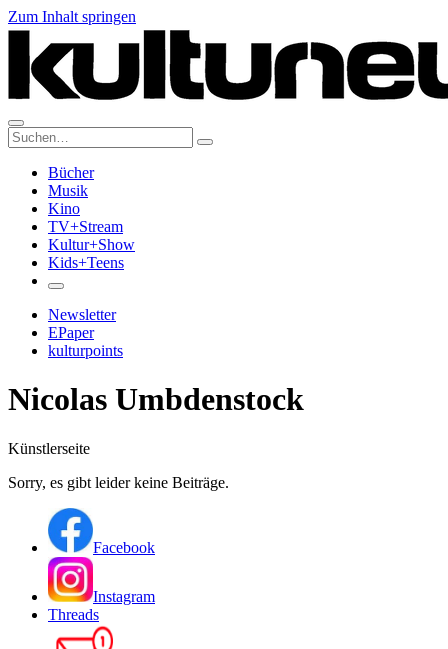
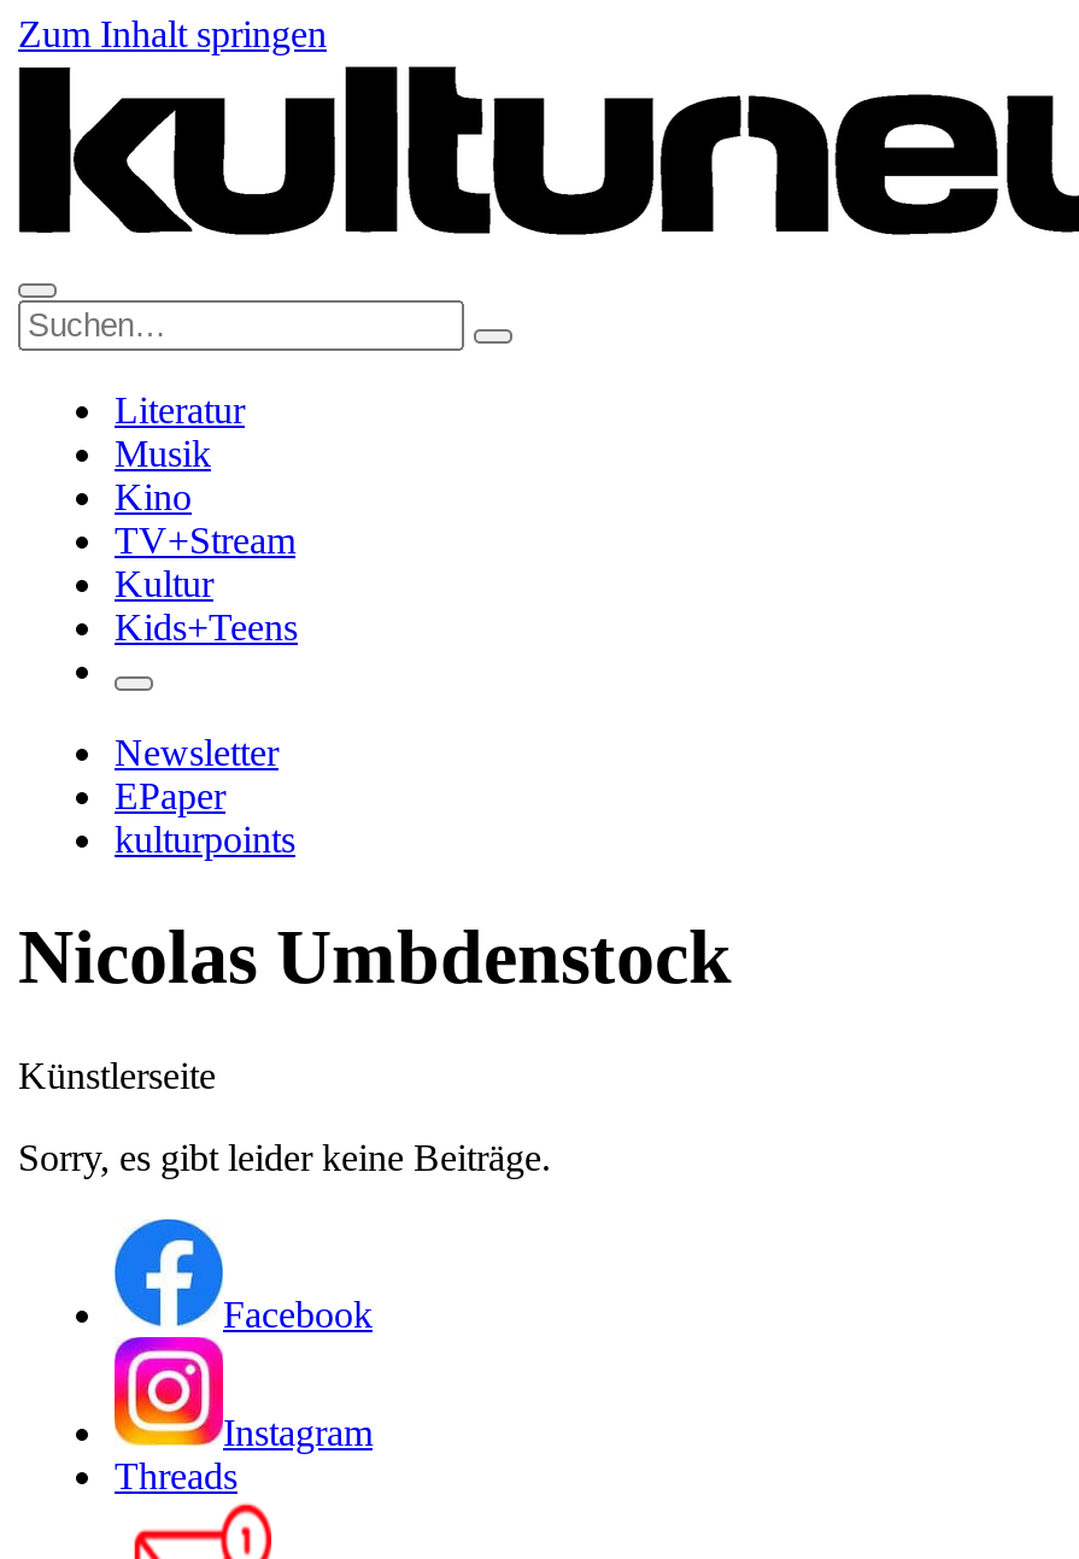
- Bücher
+ Literatur

- Kultur+Show
+ Kultur
